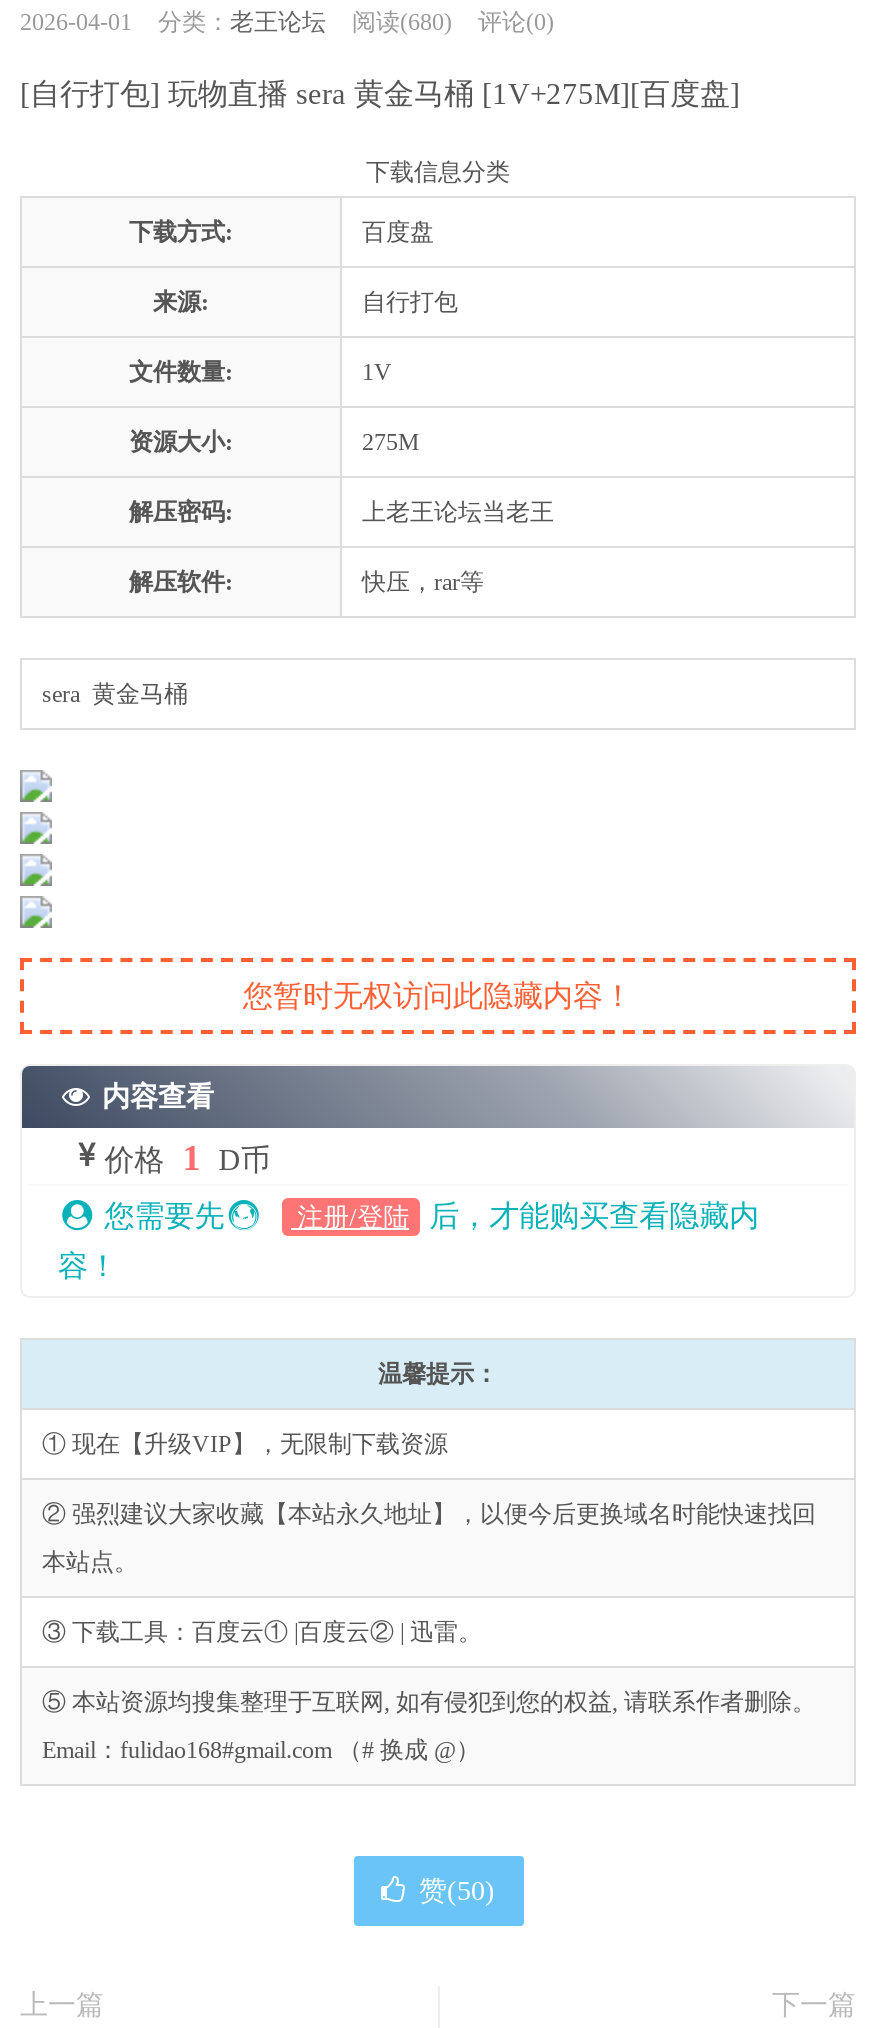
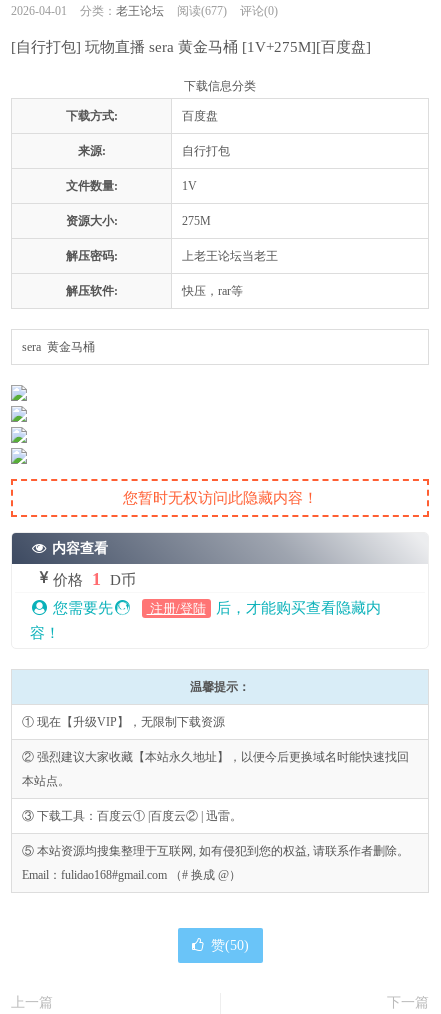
- 2026-04-01 分类：老王论坛 阅读(680) 评论(0)
+ 2026-04-01 分类：老王论坛 阅读(677) 评论(0)
